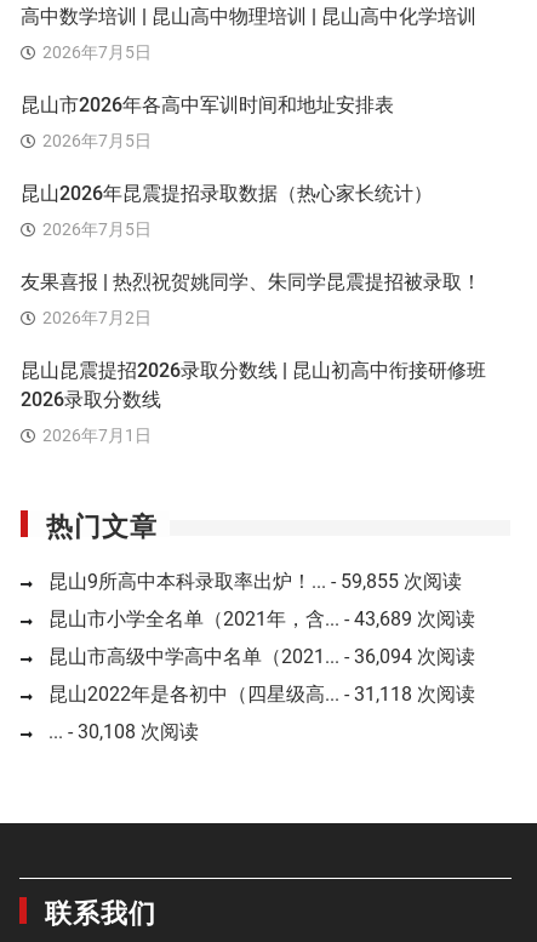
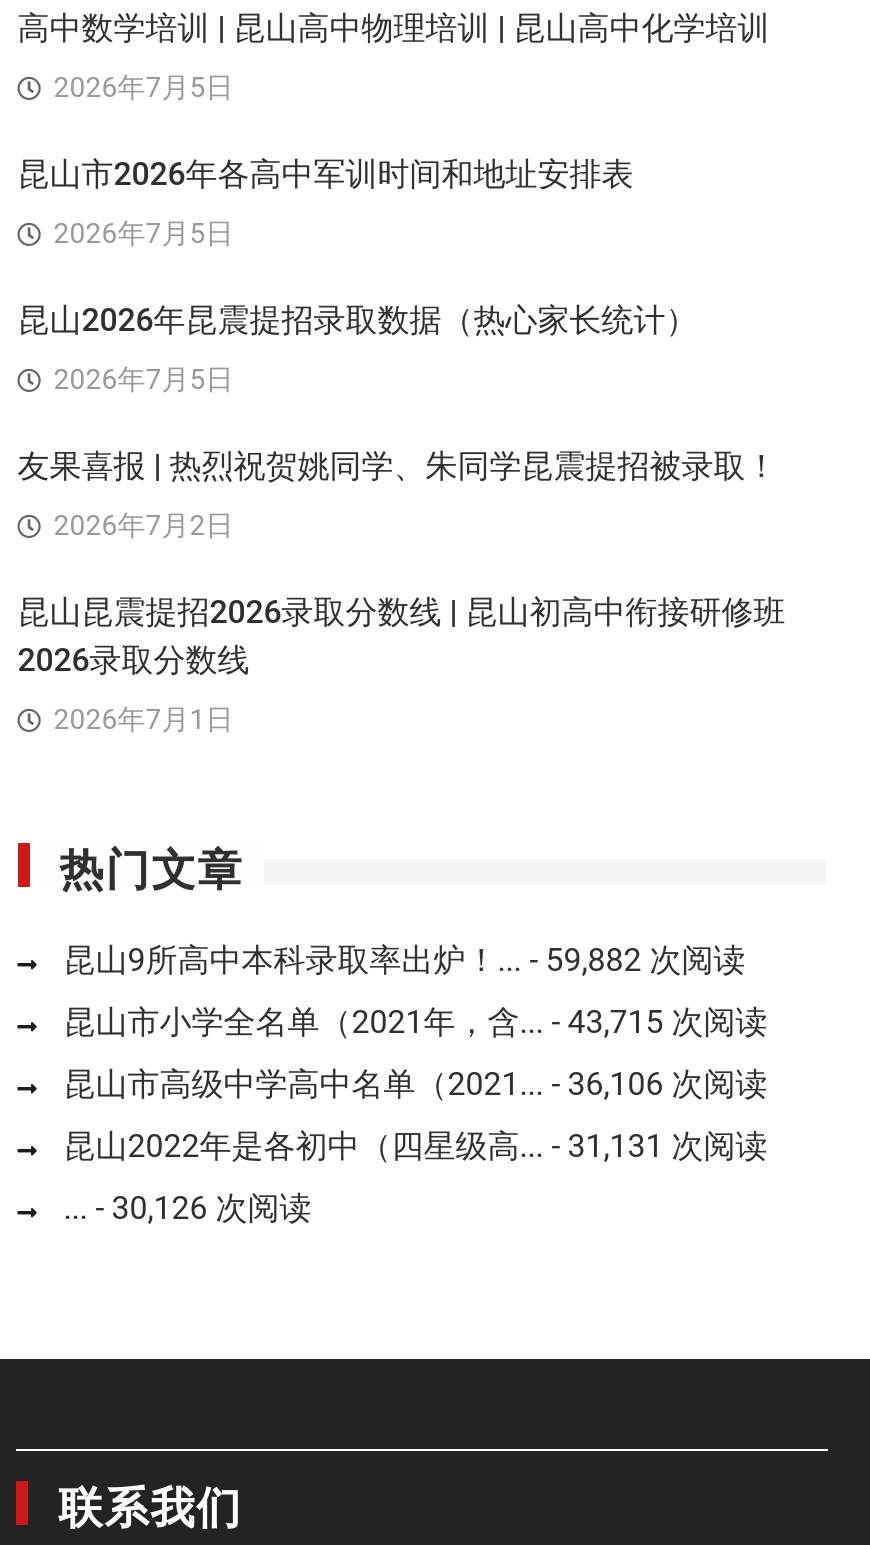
- 昆山9所高中本科录取率出炉！... - 59,855 次阅读
+ 昆山9所高中本科录取率出炉！... - 59,882 次阅读

- 昆山市小学全名单（2021年，含... - 43,689 次阅读
+ 昆山市小学全名单（2021年，含... - 43,715 次阅读

- 昆山市高级中学高中名单（2021... - 36,094 次阅读
+ 昆山市高级中学高中名单（2021... - 36,106 次阅读

- 昆山2022年是各初中（四星级高... - 31,118 次阅读
+ 昆山2022年是各初中（四星级高... - 31,131 次阅读

- ... - 30,108 次阅读
+ ... - 30,126 次阅读
